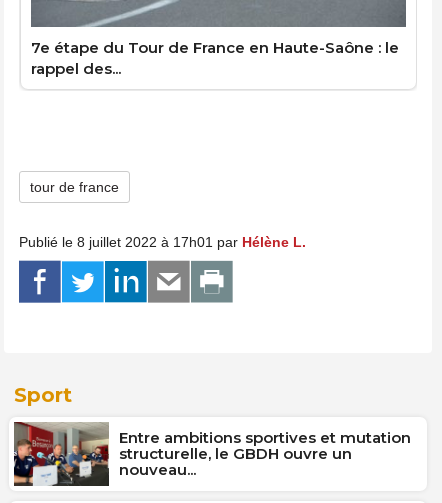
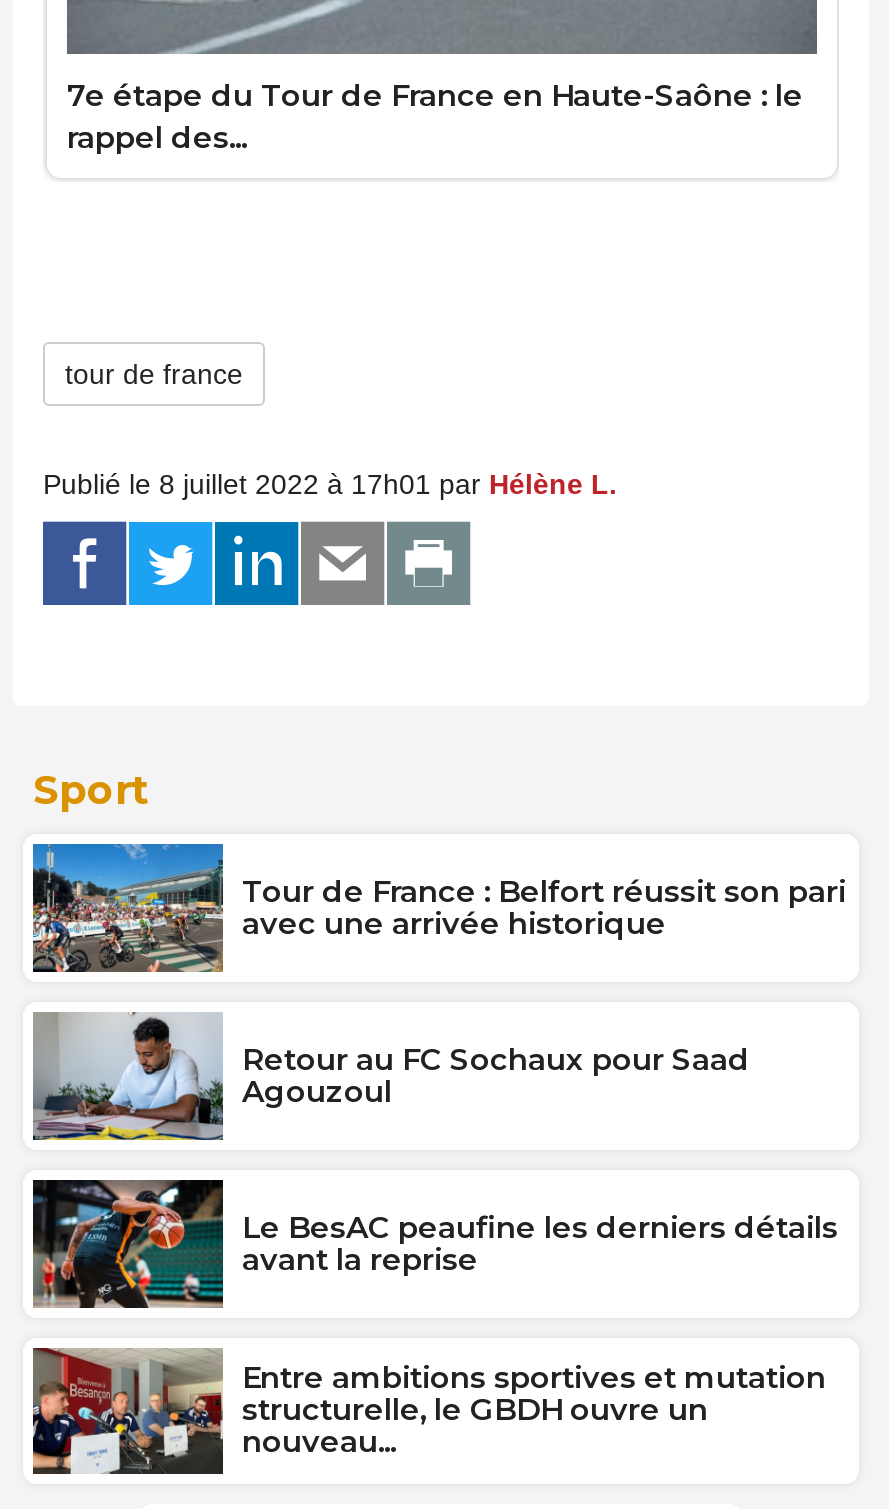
+ [image]
+ Tour de France : Belfort réussit son pari
+ avec une arrivée historique

+ [image]
+ Retour au FC Sochaux pour Saad
+ Agouzoul

+ [image]
+ Le BesAC peaufine les derniers détails
+ avant la reprise
